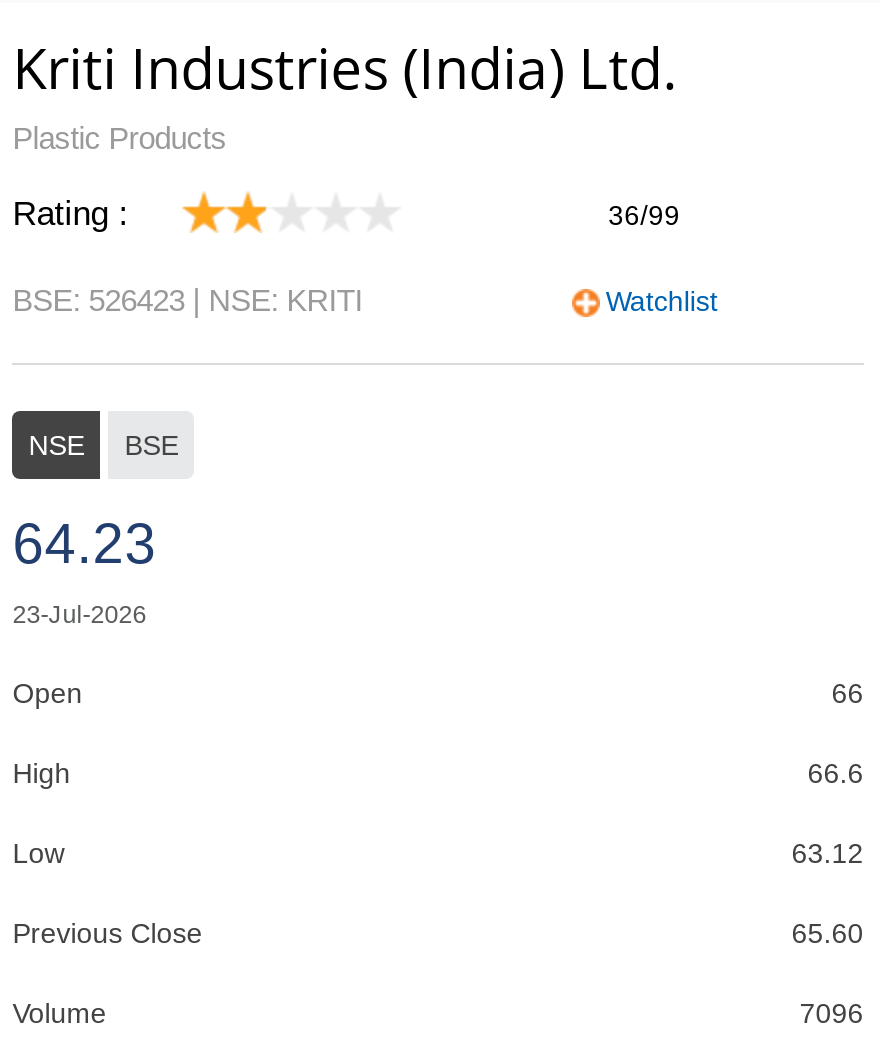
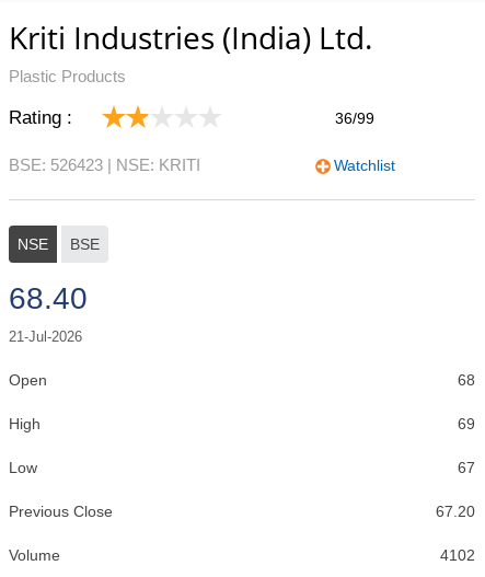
- 64.23
- 23-Jul-2026
+ 68.40
+ 21-Jul-2026

- 66
+ 68

- 66.6
+ 69

- 63.12
+ 67

- 65.60
+ 67.20

- 7096
+ 4102
